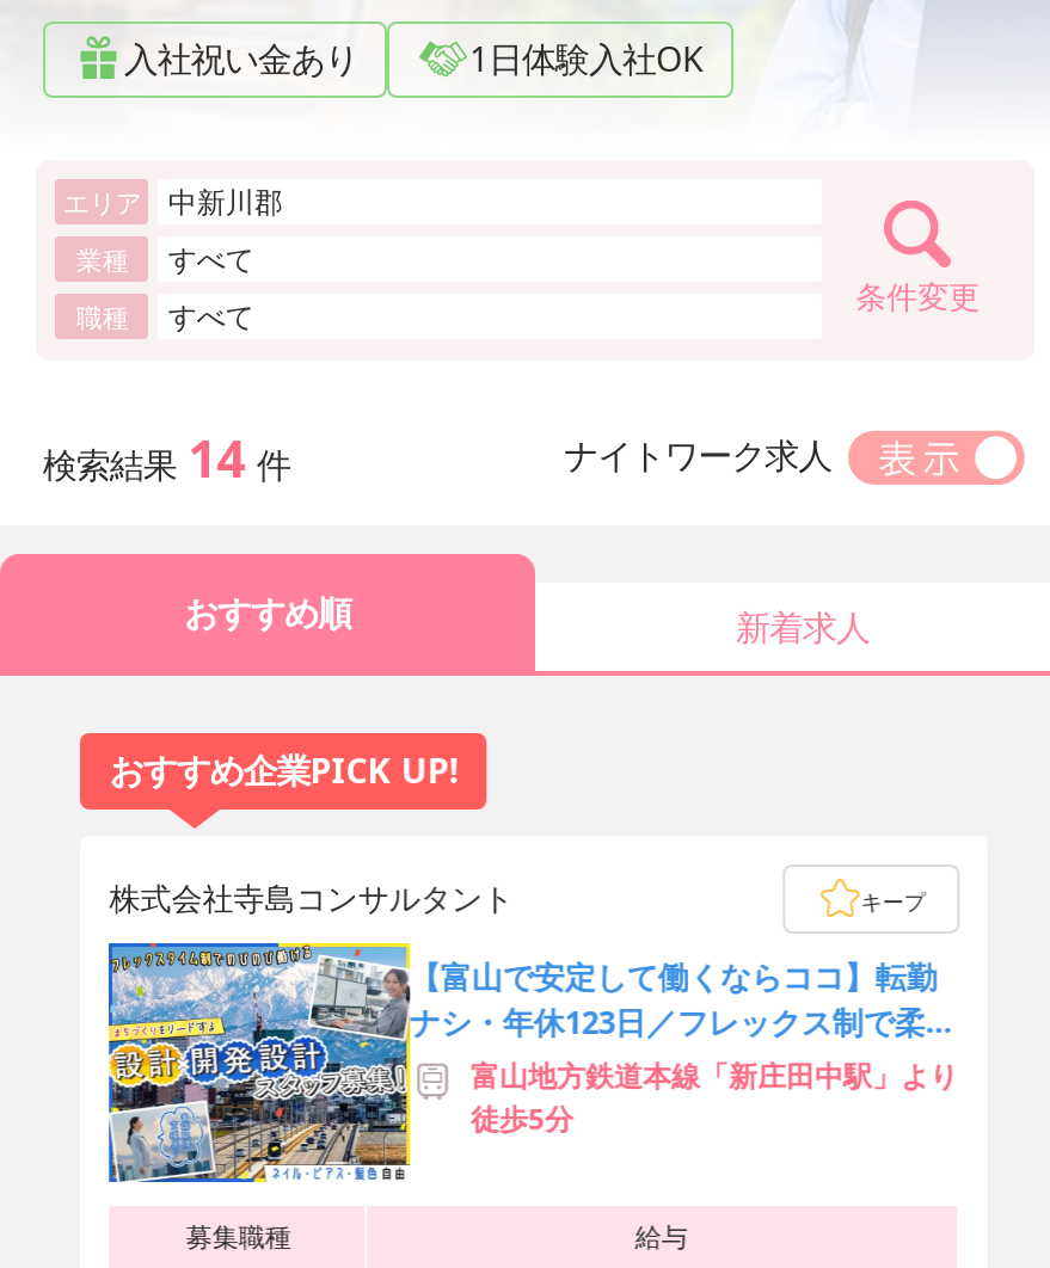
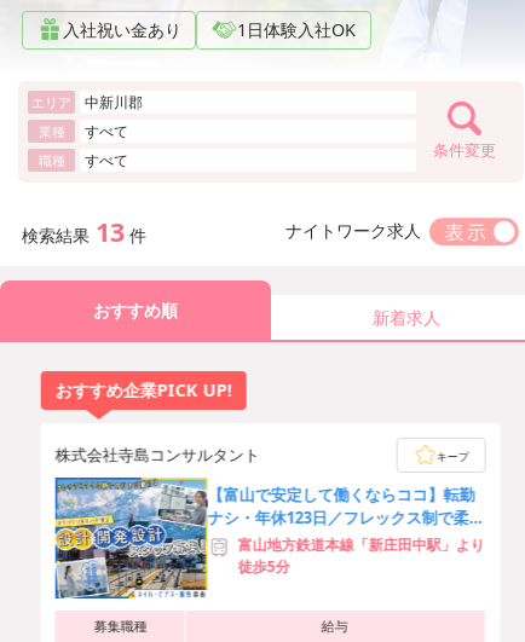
- 検索結果 14 件
+ 検索結果 13 件
